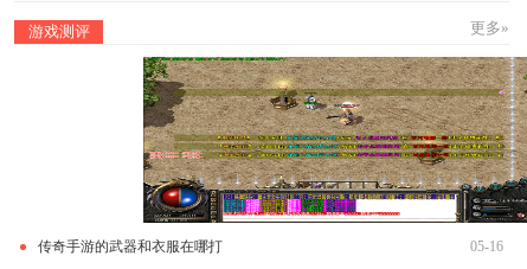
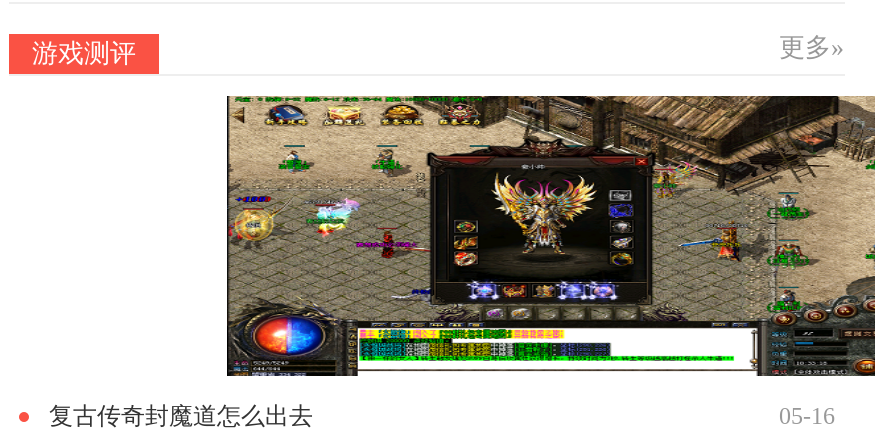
- [image]
- 传奇手游的武器和衣服在哪打
+ [image]
+ 复古传奇封魔道怎么出去
